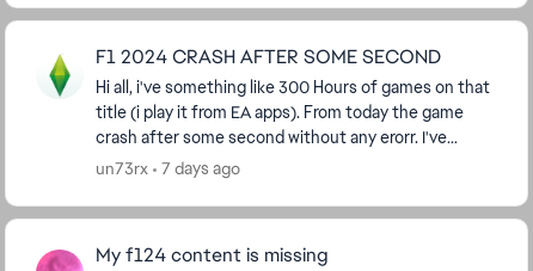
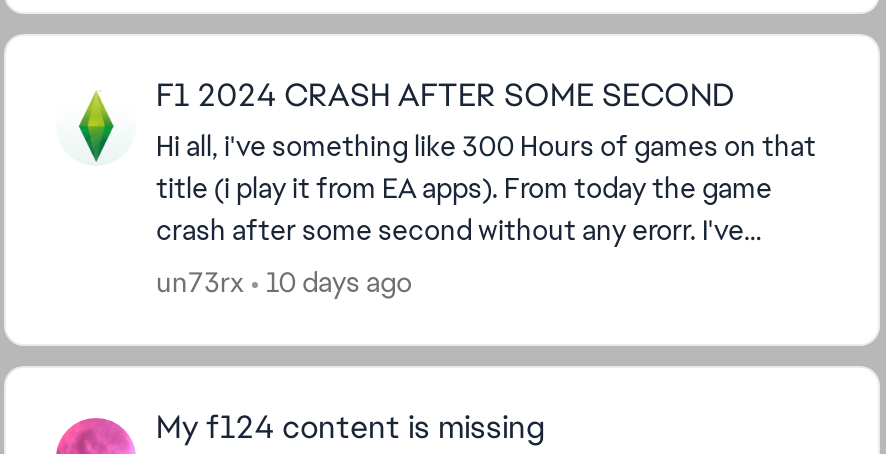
- un73rx 7 days ago
+ un73rx 10 days ago
